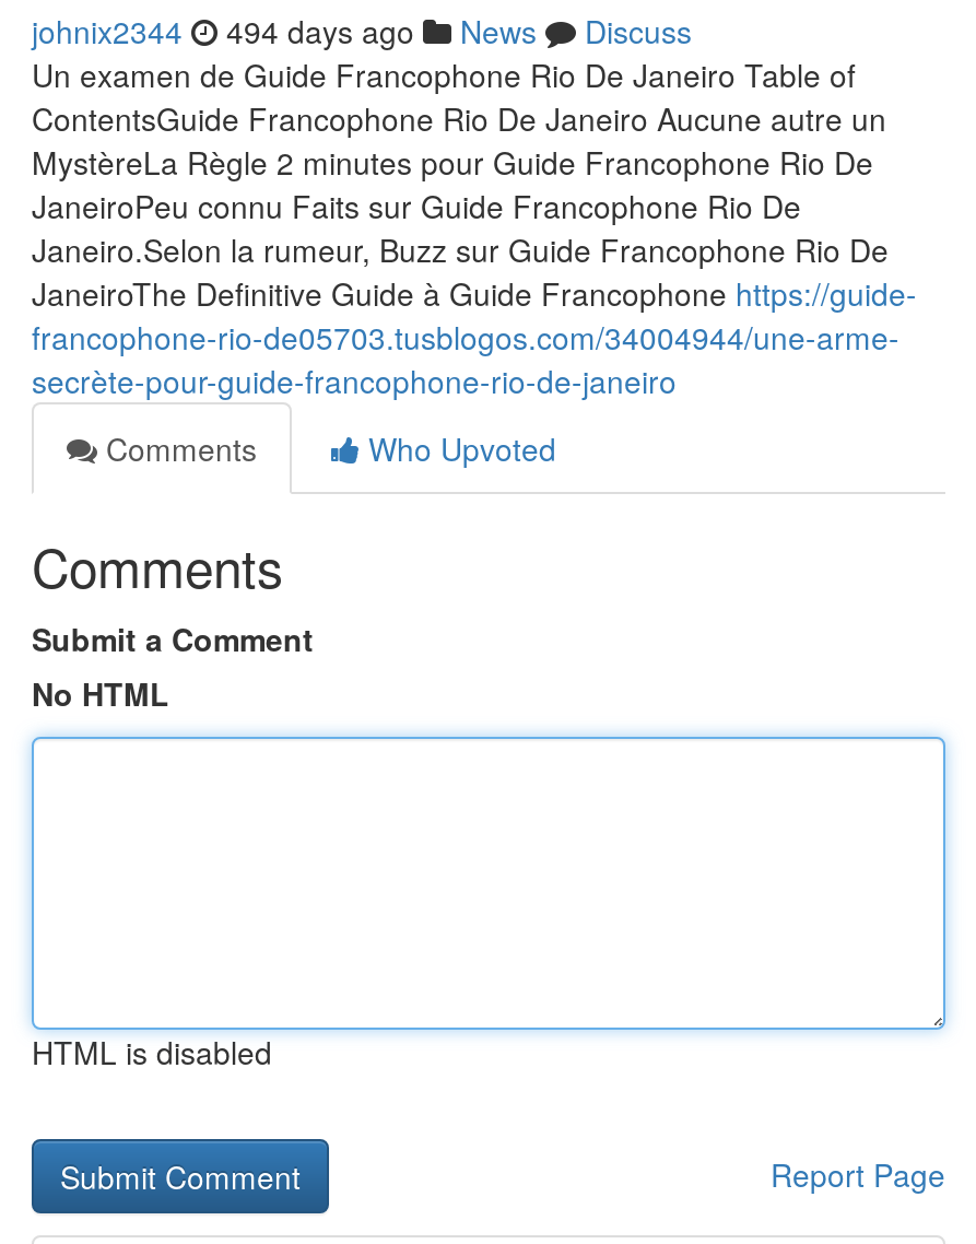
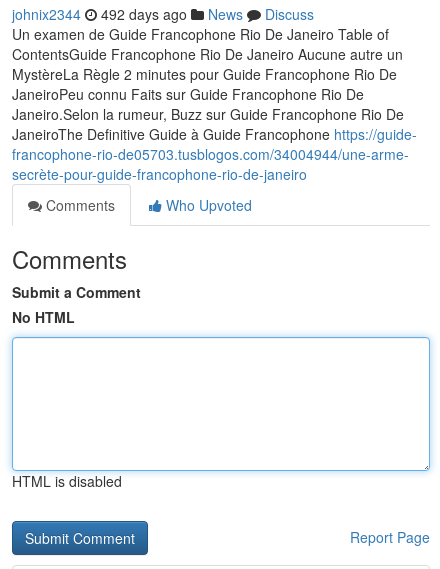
- johnix2344 494 days ago News Discuss
+ johnix2344 492 days ago News Discuss
